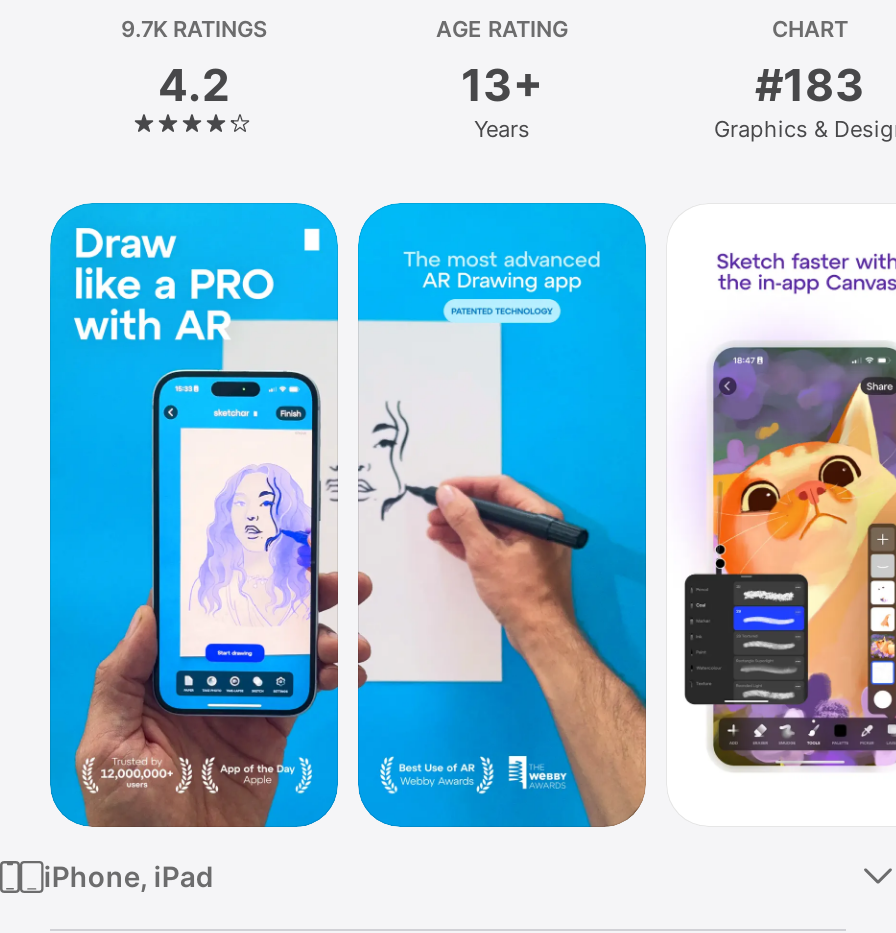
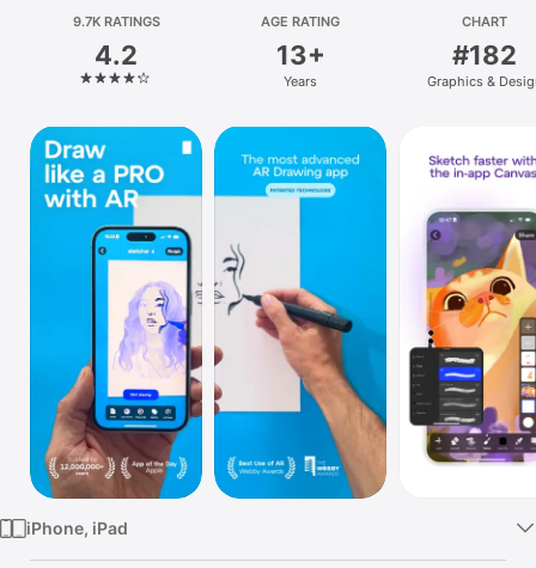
- #183
+ #182
